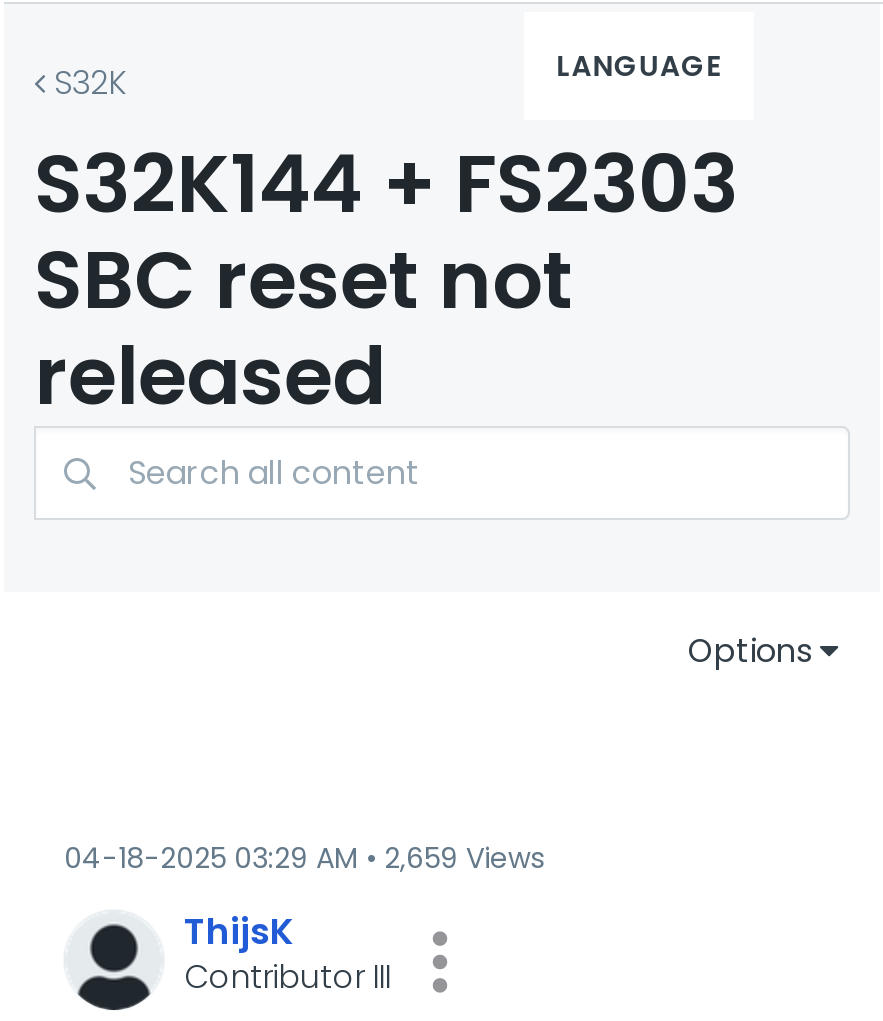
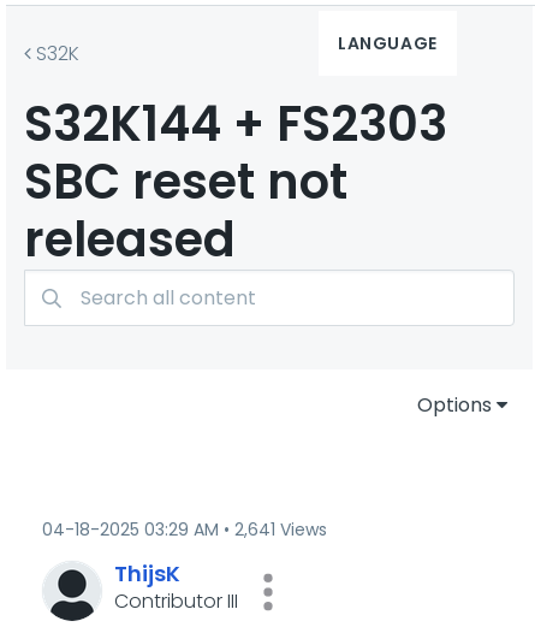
- 04-18-2025 03:29 AM 2,659 Views
+ 04-18-2025 03:29 AM 2,641 Views
